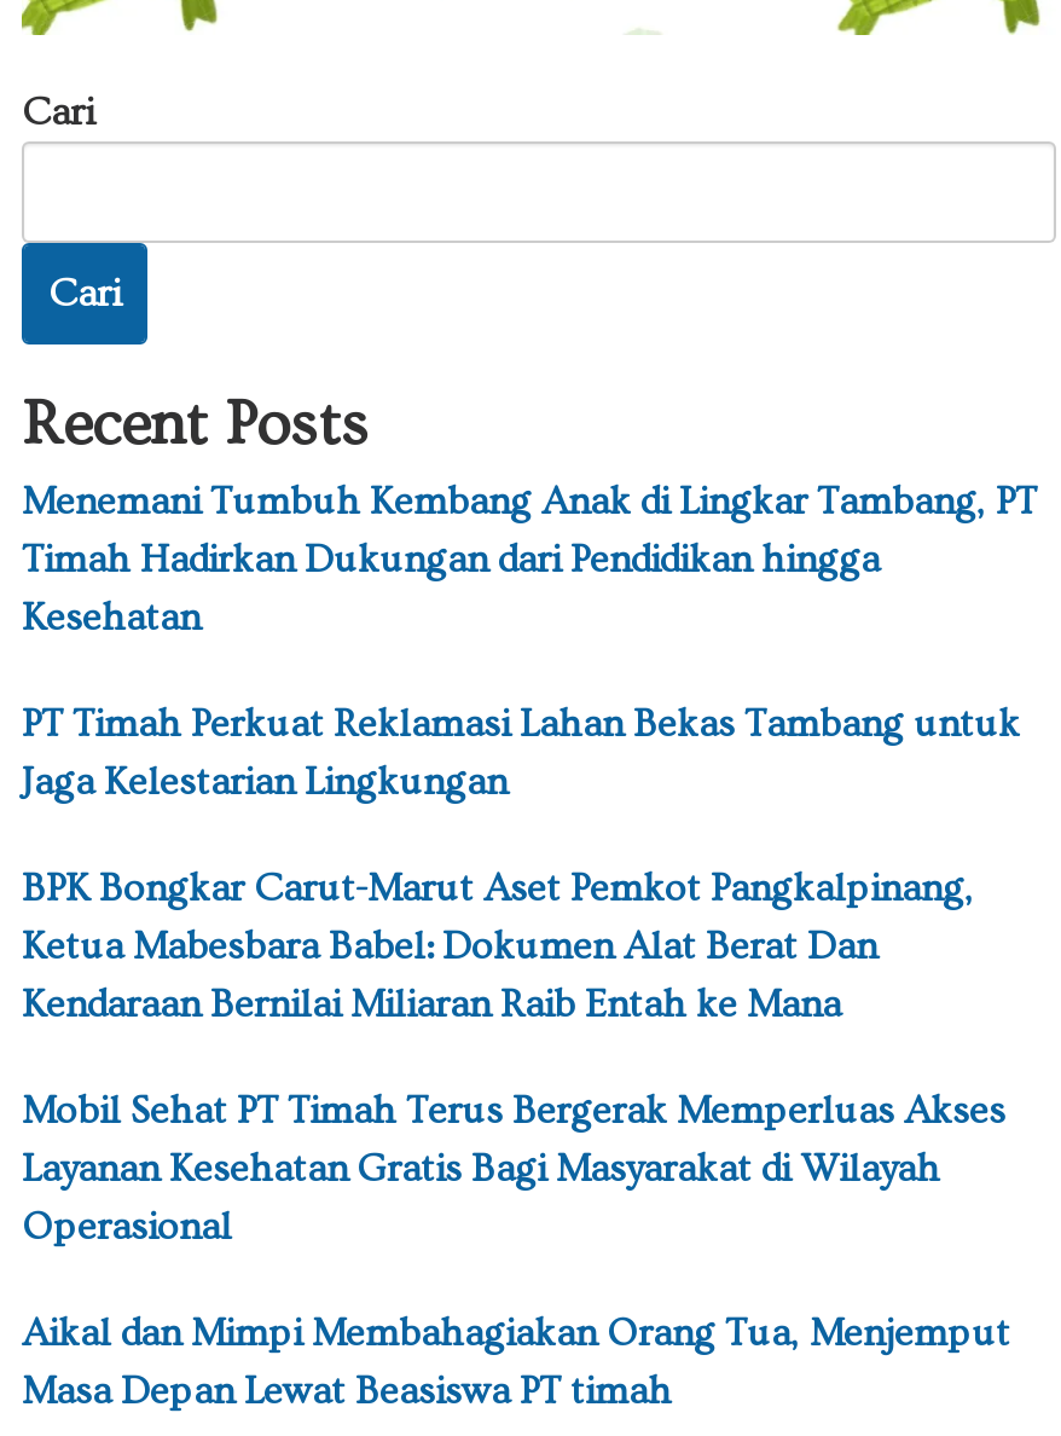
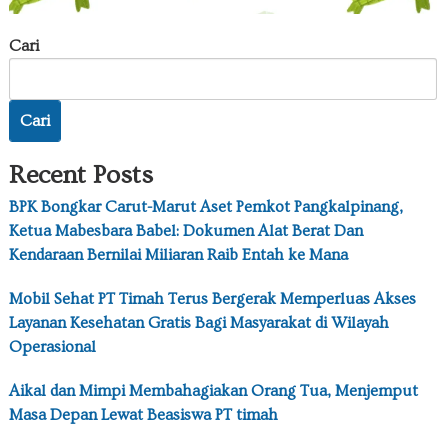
- Menemani Tumbuh Kembang Anak di Lingkar Tambang, PT
- Timah Hadirkan Dukungan dari Pendidikan hingga
- Kesehatan
- PT Timah Perkuat Reklamasi Lahan Bekas Tambang untuk
- Jaga Kelestarian Lingkungan
